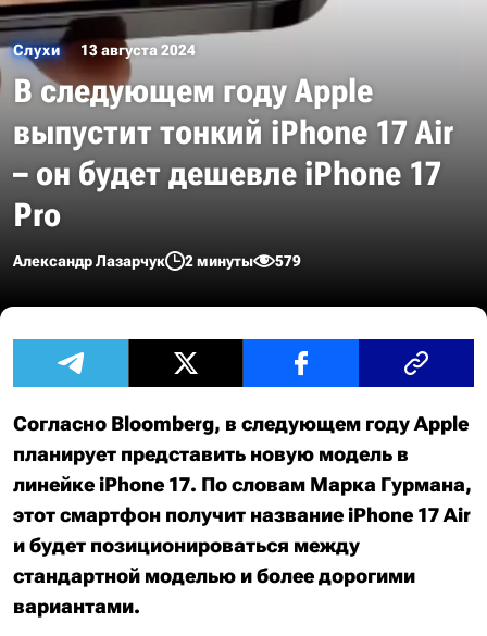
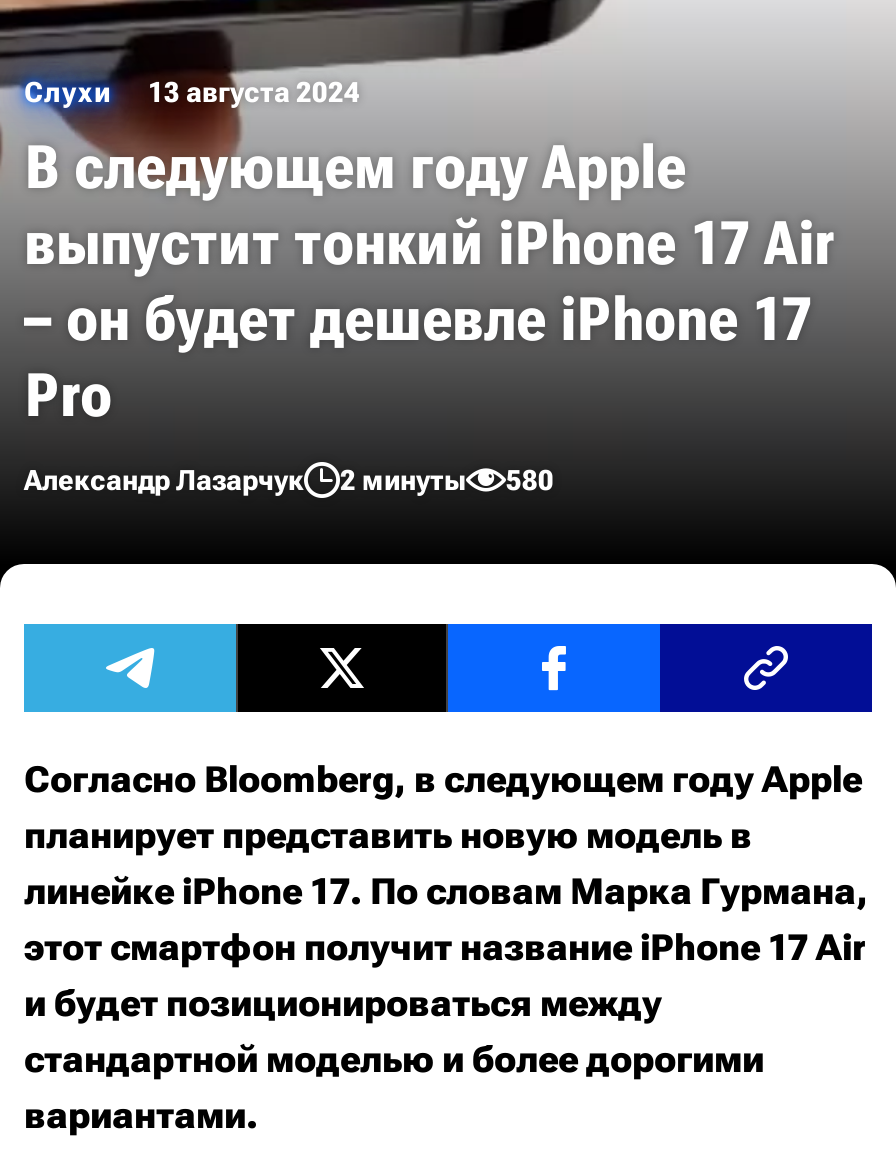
- Александр Лазарчук 2 минуты 579
+ Александр Лазарчук 2 минуты 580
